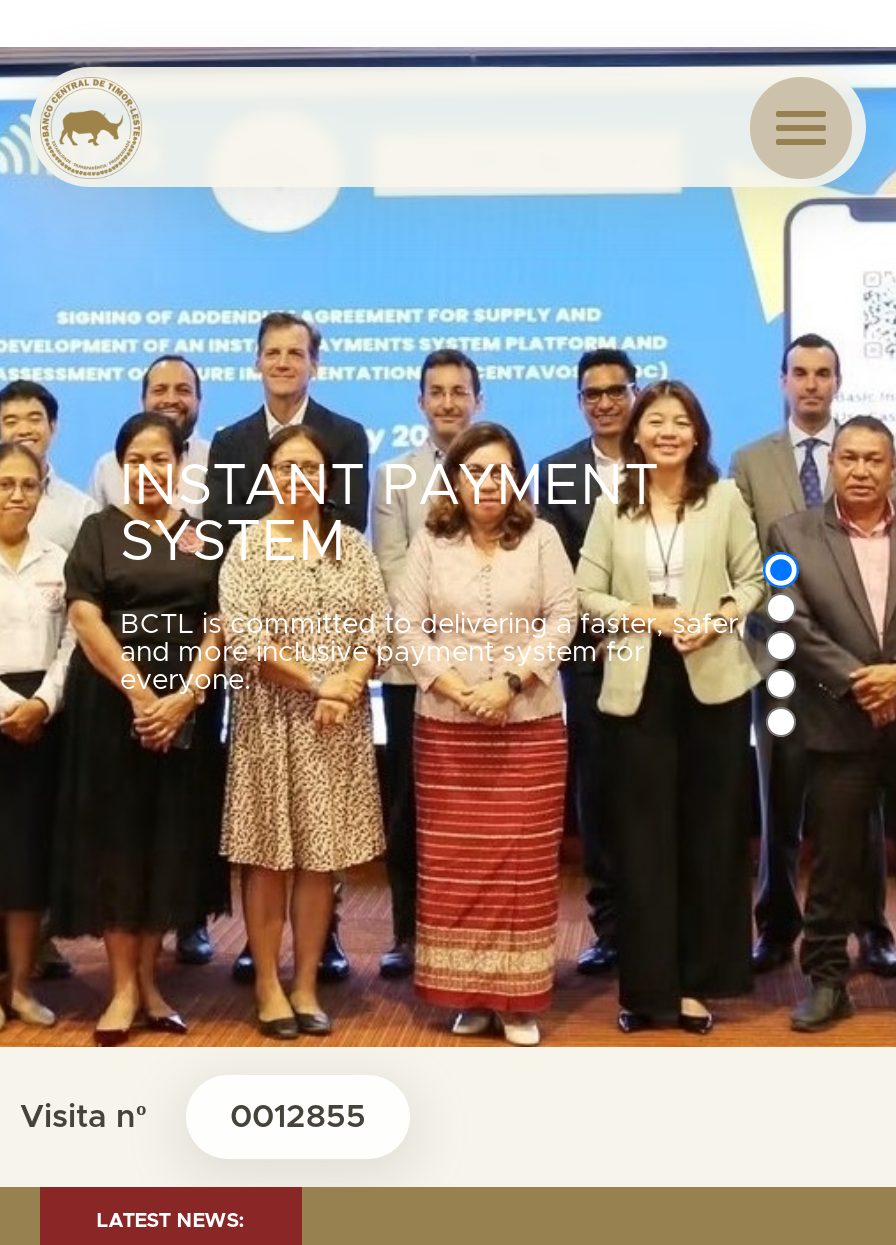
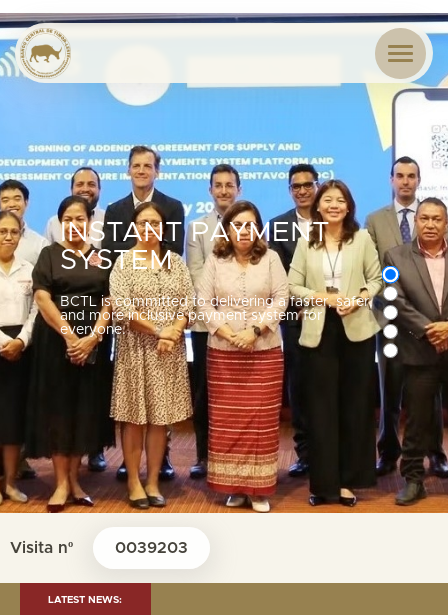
- 0012855
+ 0039203
